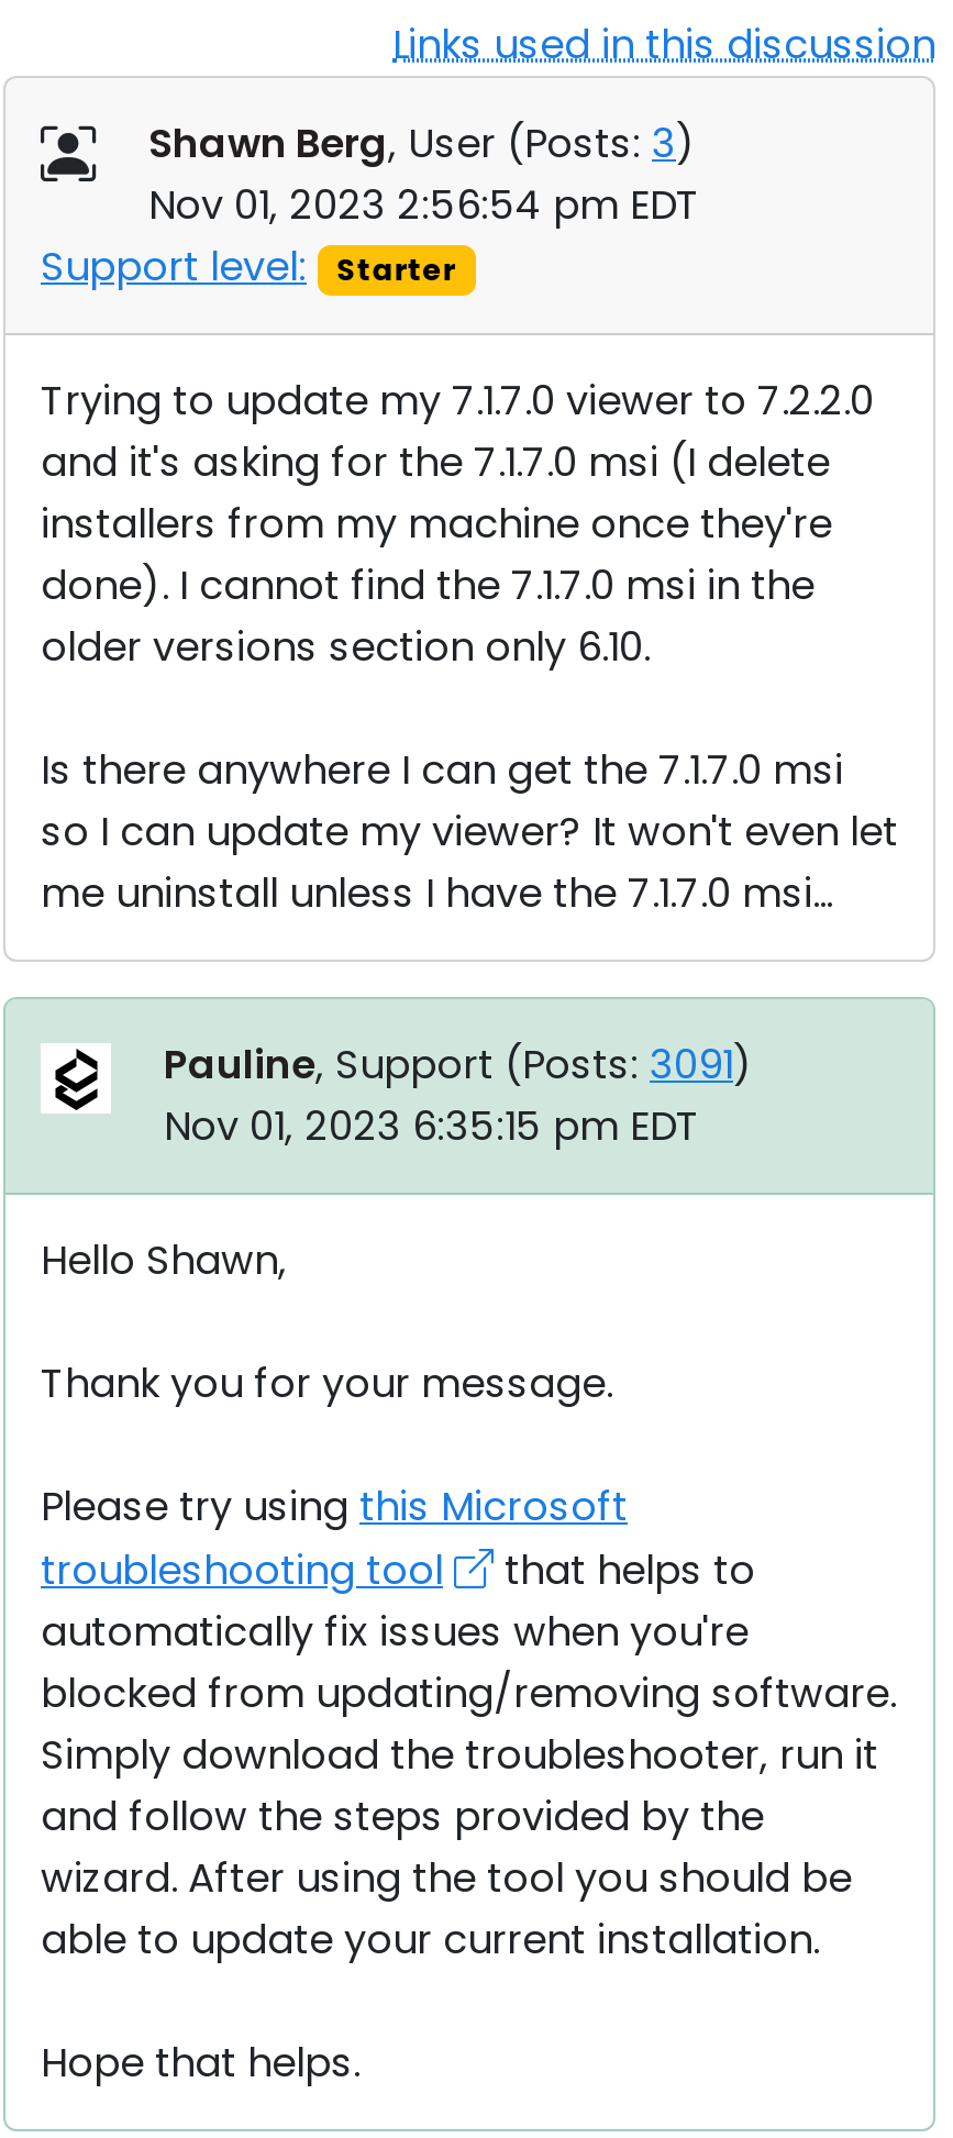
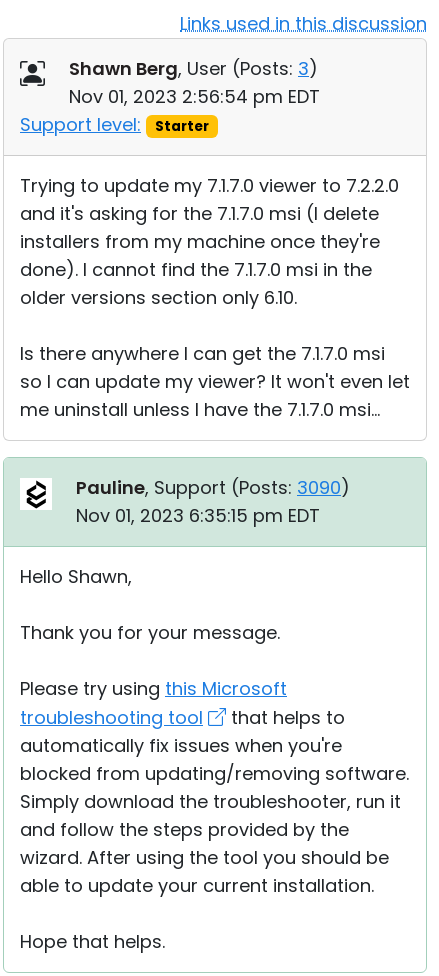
- Pauline, Support (Posts: 3091)
+ Pauline, Support (Posts: 3090)
